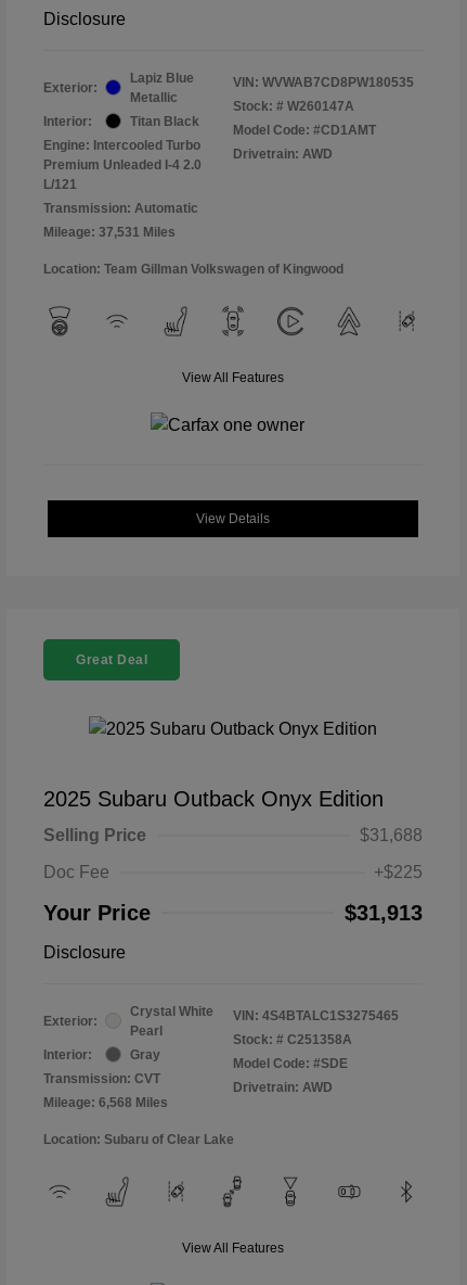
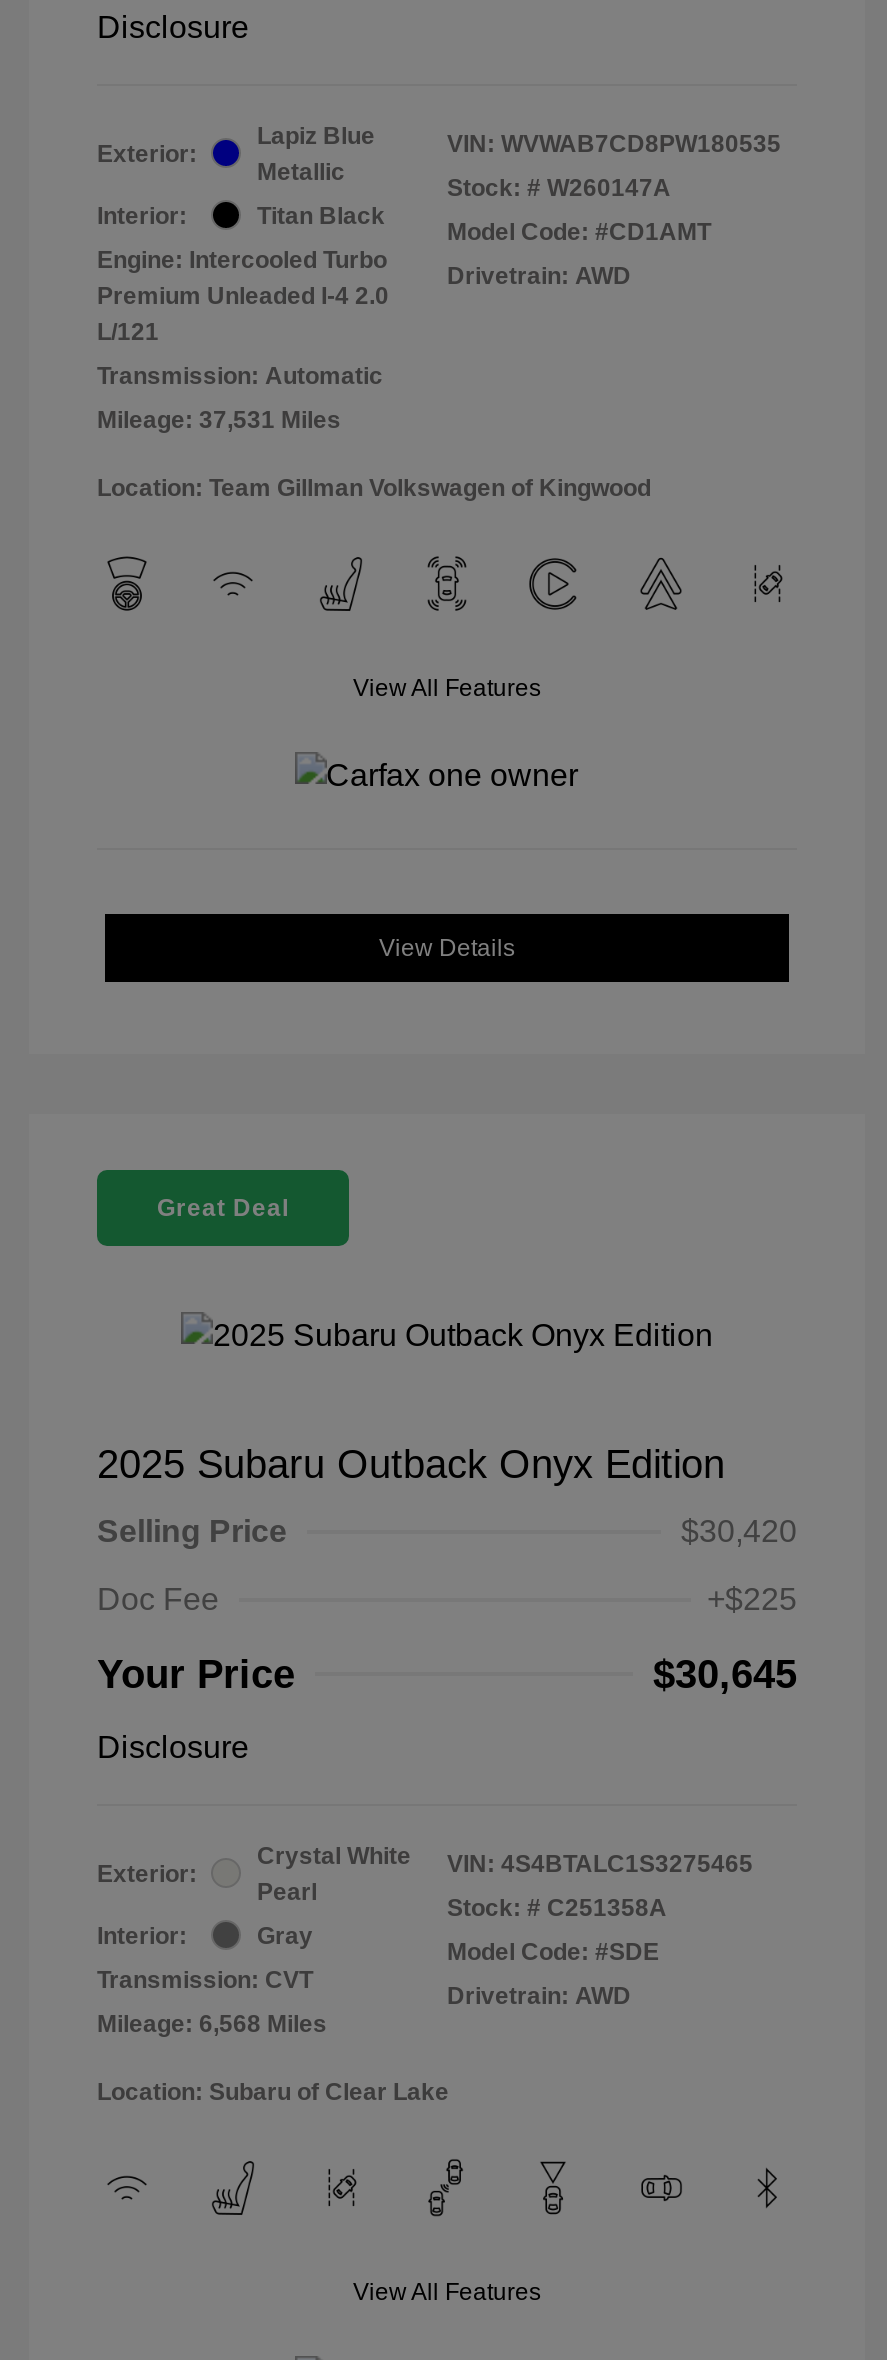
- $31,688
+ $30,420

- $31,913
+ $30,645
